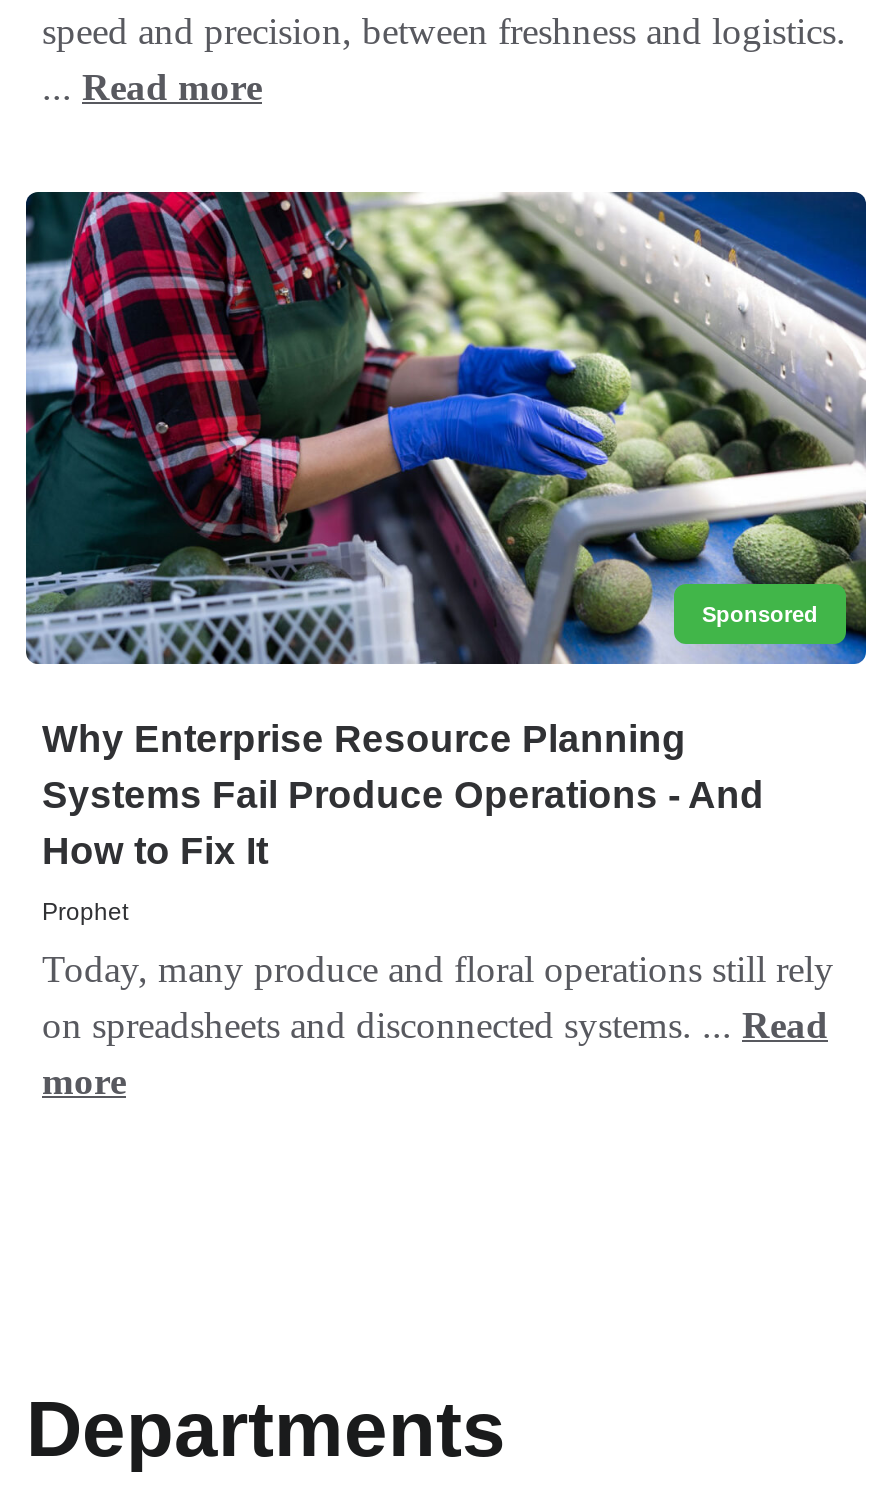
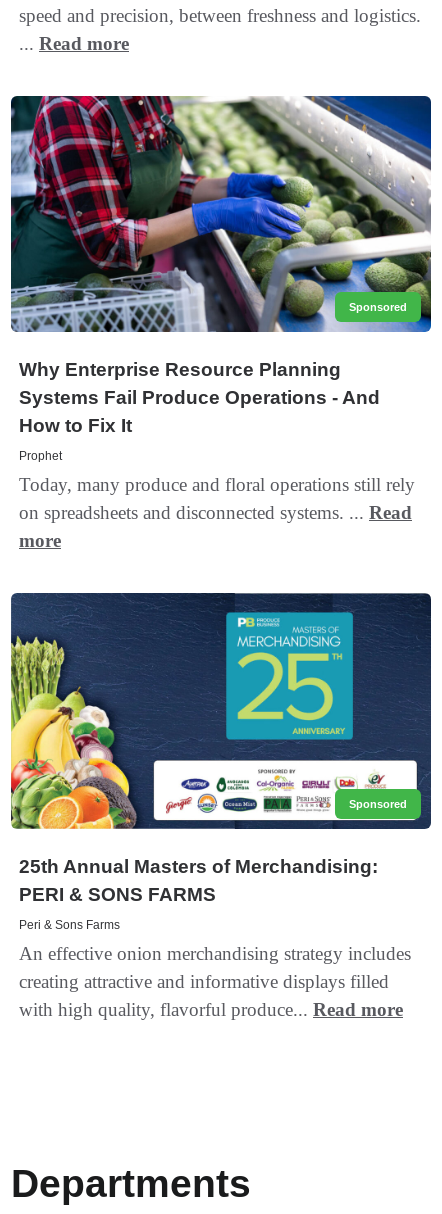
+ [image]
+ Sponsored
+ 25th Annual Masters of Merchandising:
+ PERI & SONS FARMS
+ Peri & Sons Farms
+ An effective onion merchandising strategy includes
+ creating attractive and informative displays filled
+ with high quality, flavorful produce... Read more
